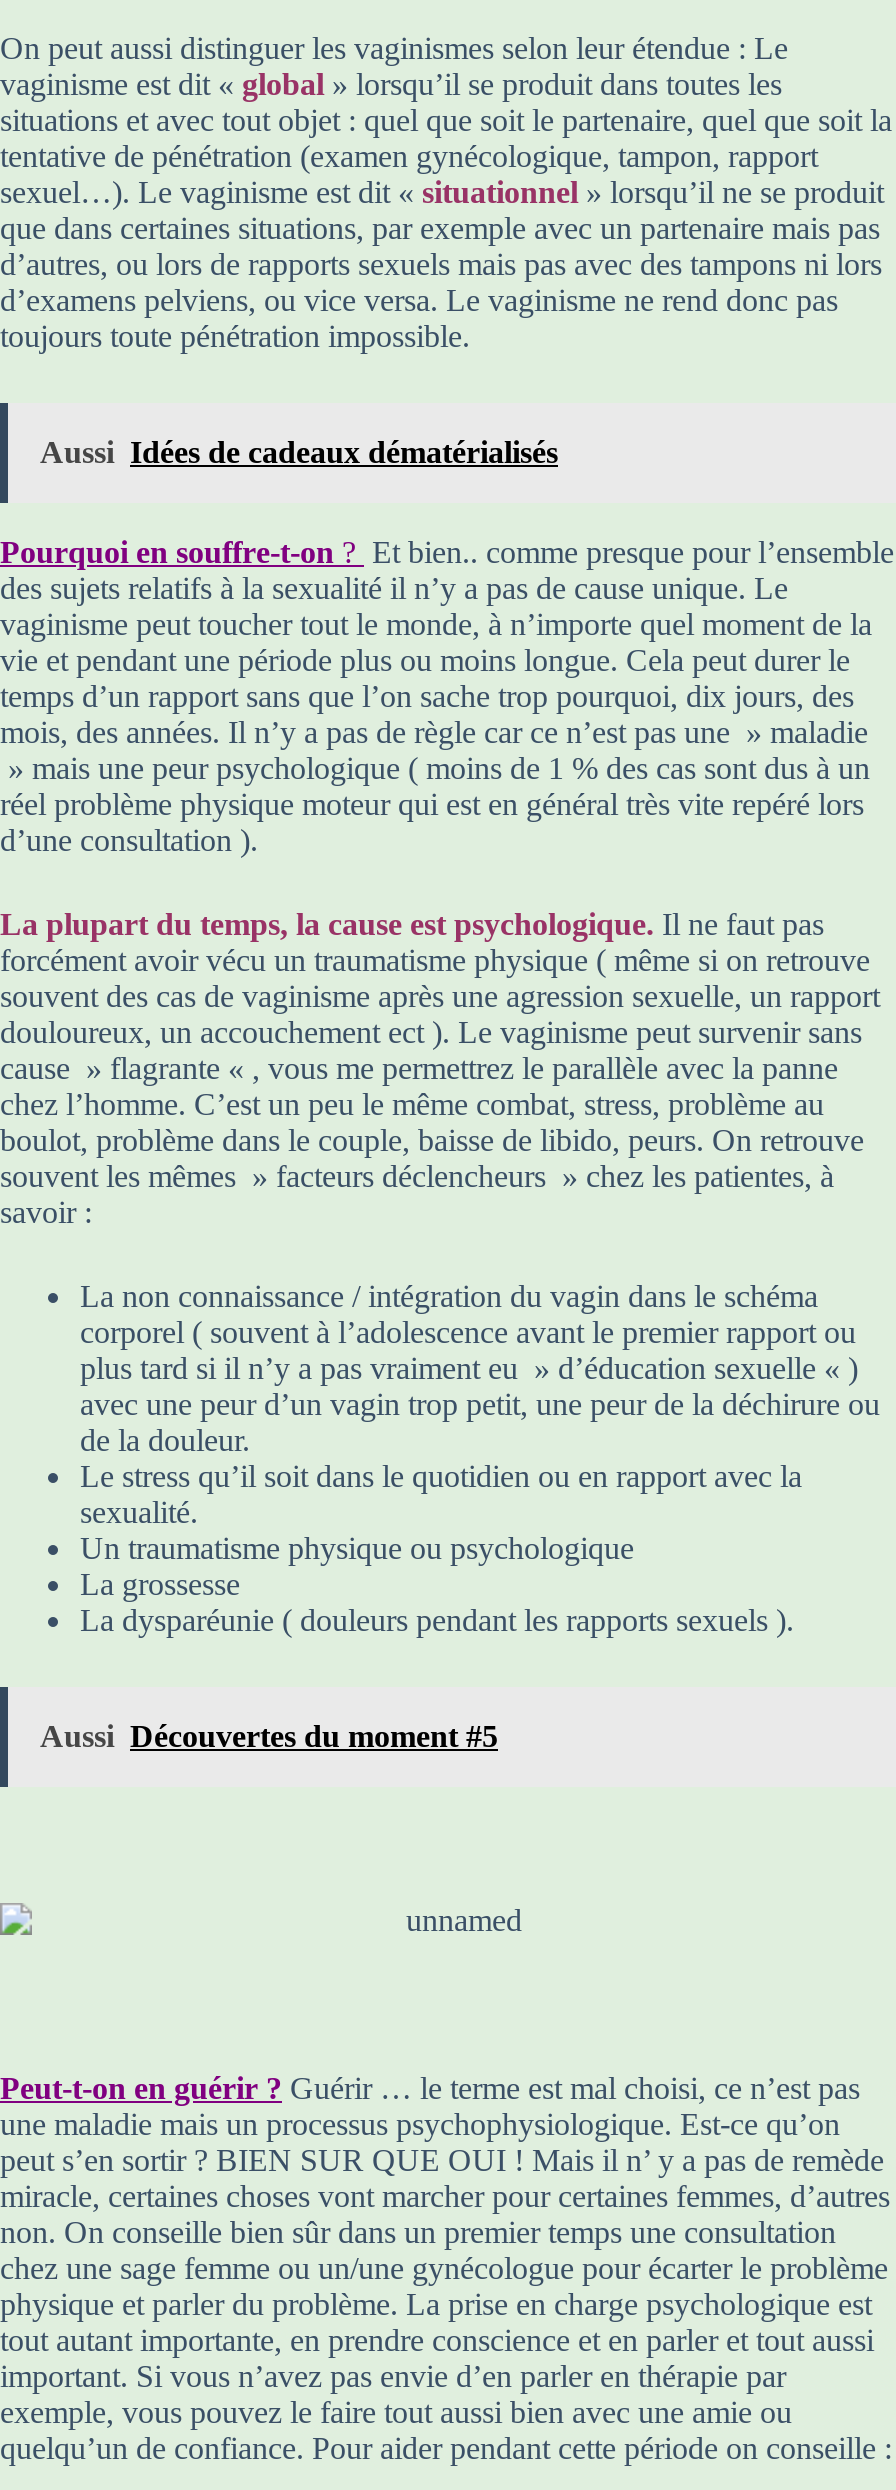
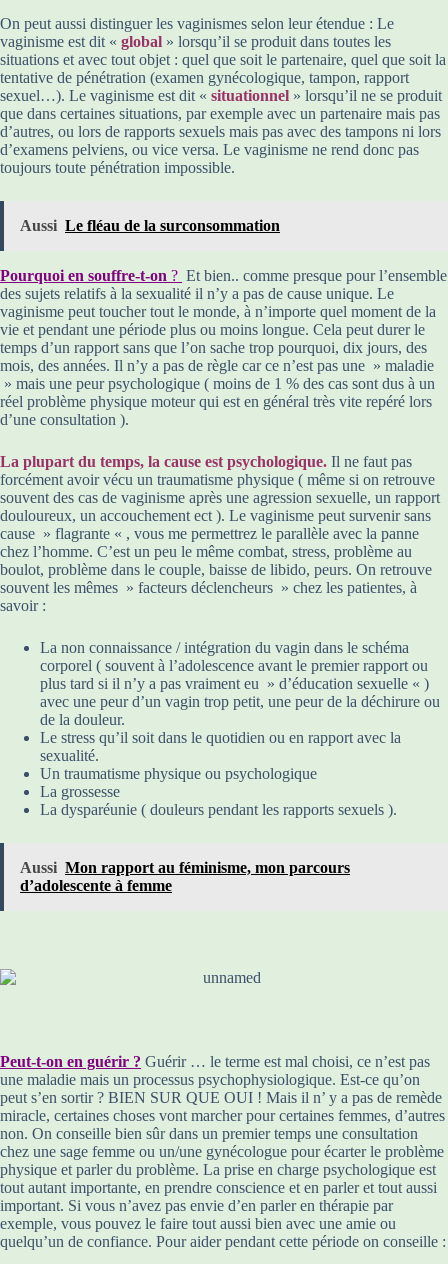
- Aussi Idées de cadeaux dématérialisés
+ Aussi Le fléau de la surconsommation

- Aussi Découvertes du moment #5
+ Aussi Mon rapport au féminisme, mon parcours
+ d’adolescente à femme
